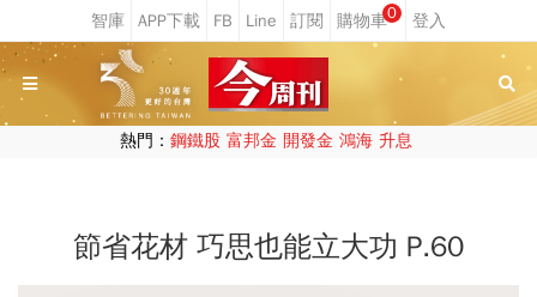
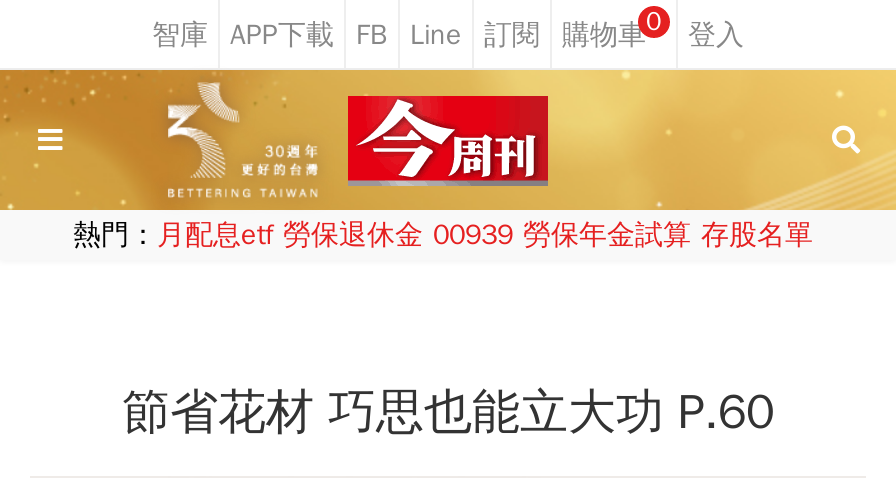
- 熱門：鋼鐵股 富邦金 開發金 鴻海 升息
+ 熱門：月配息etf 勞保退休金 00939 勞保年金試算 存股名單
